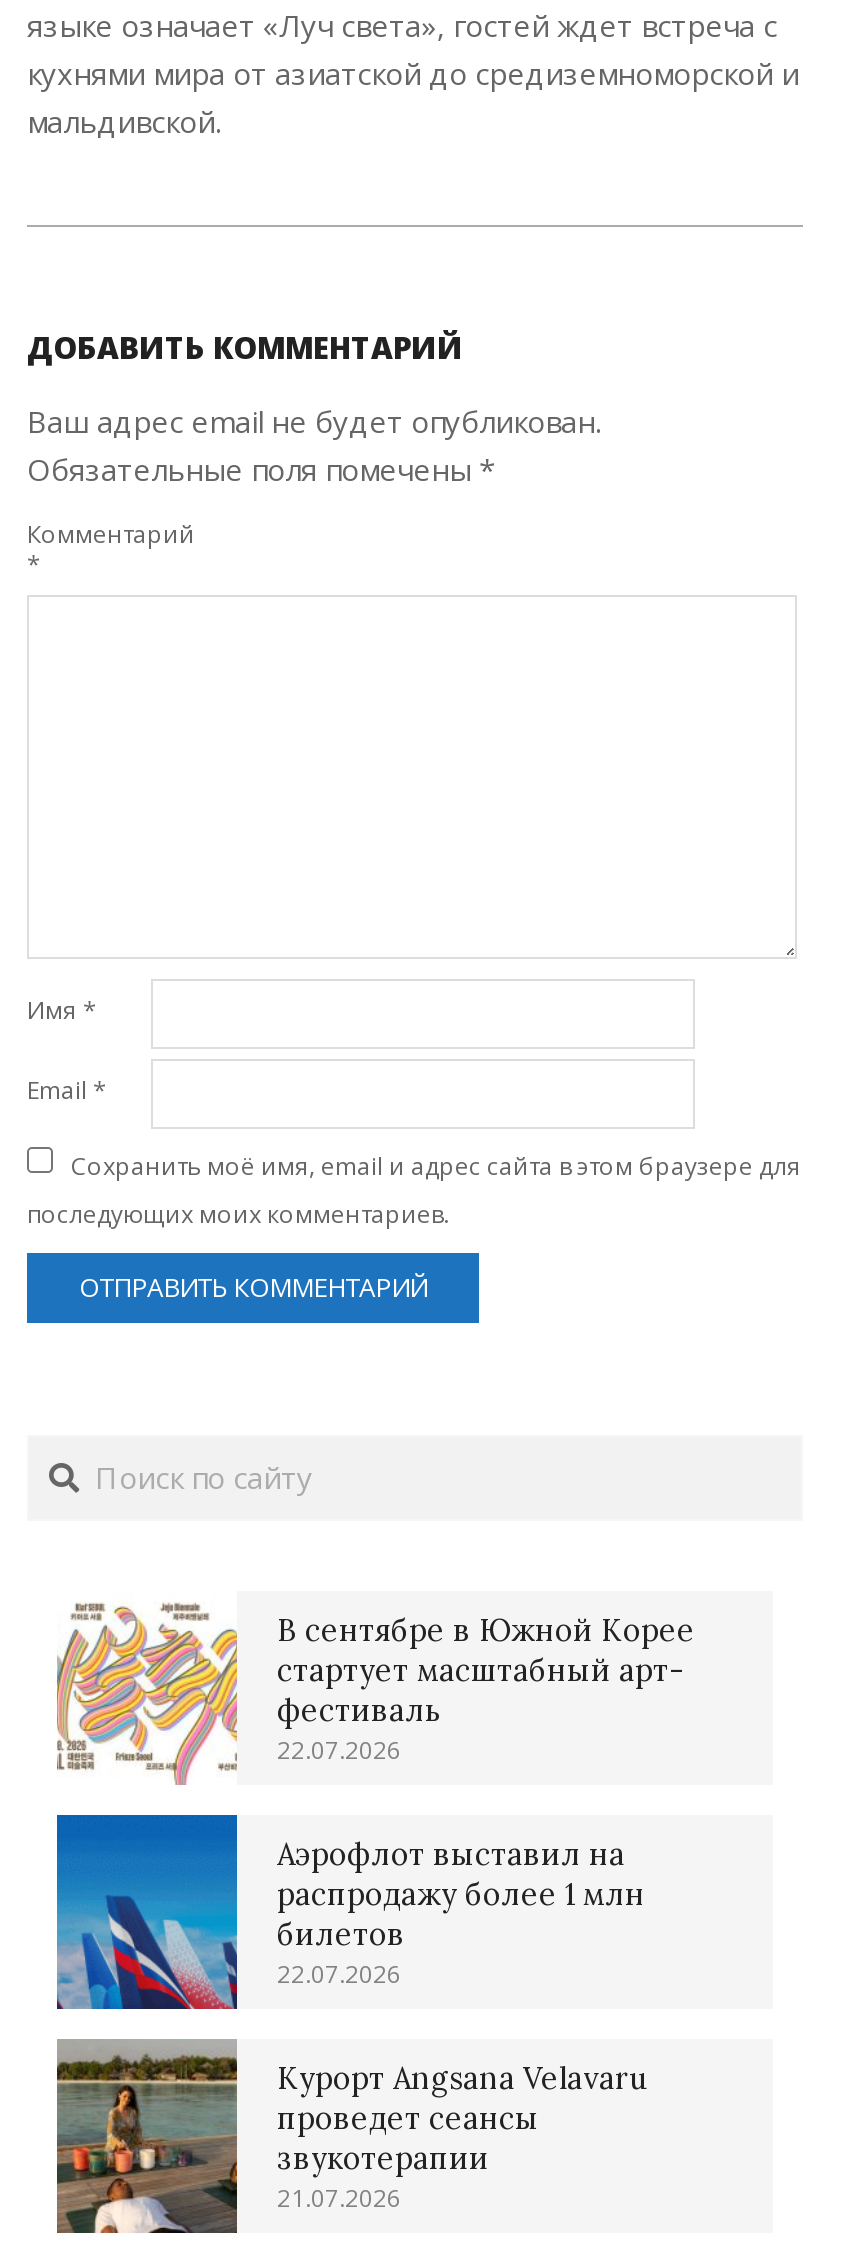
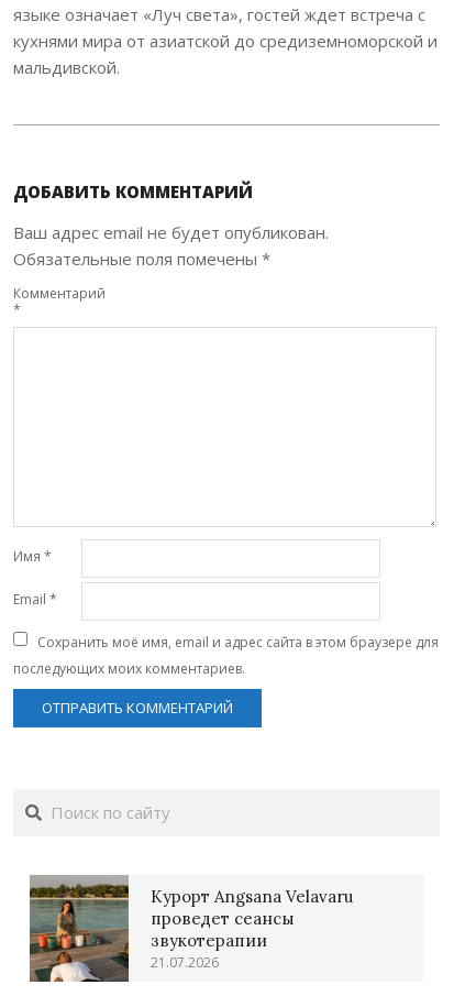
- [image]
- В сентябре в Южной Корее
- стартует масштабный арт-
- фестиваль
- 22.07.2026
- Аэрофлот выставил на
- распродажу более 1 млн
- билетов
- 22.07.2026

- [image]
